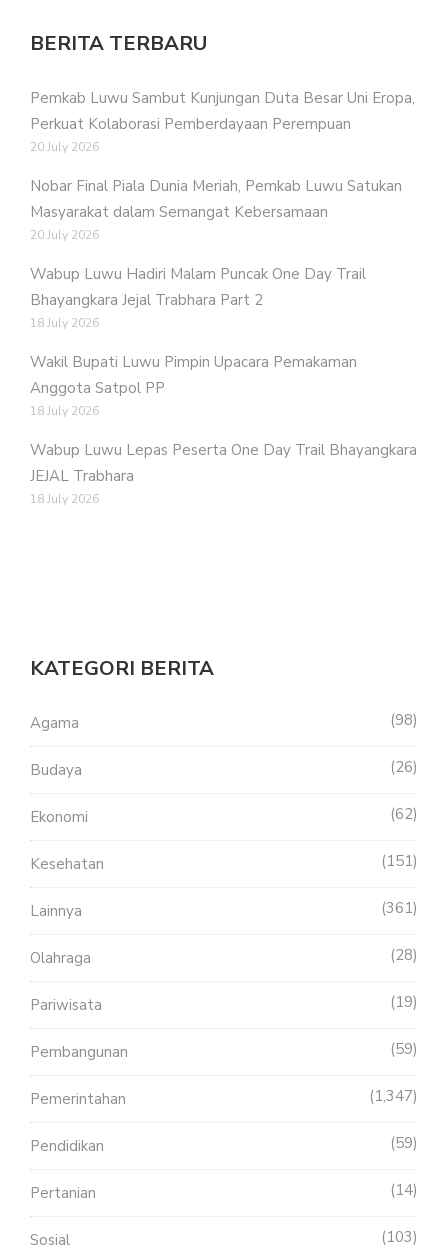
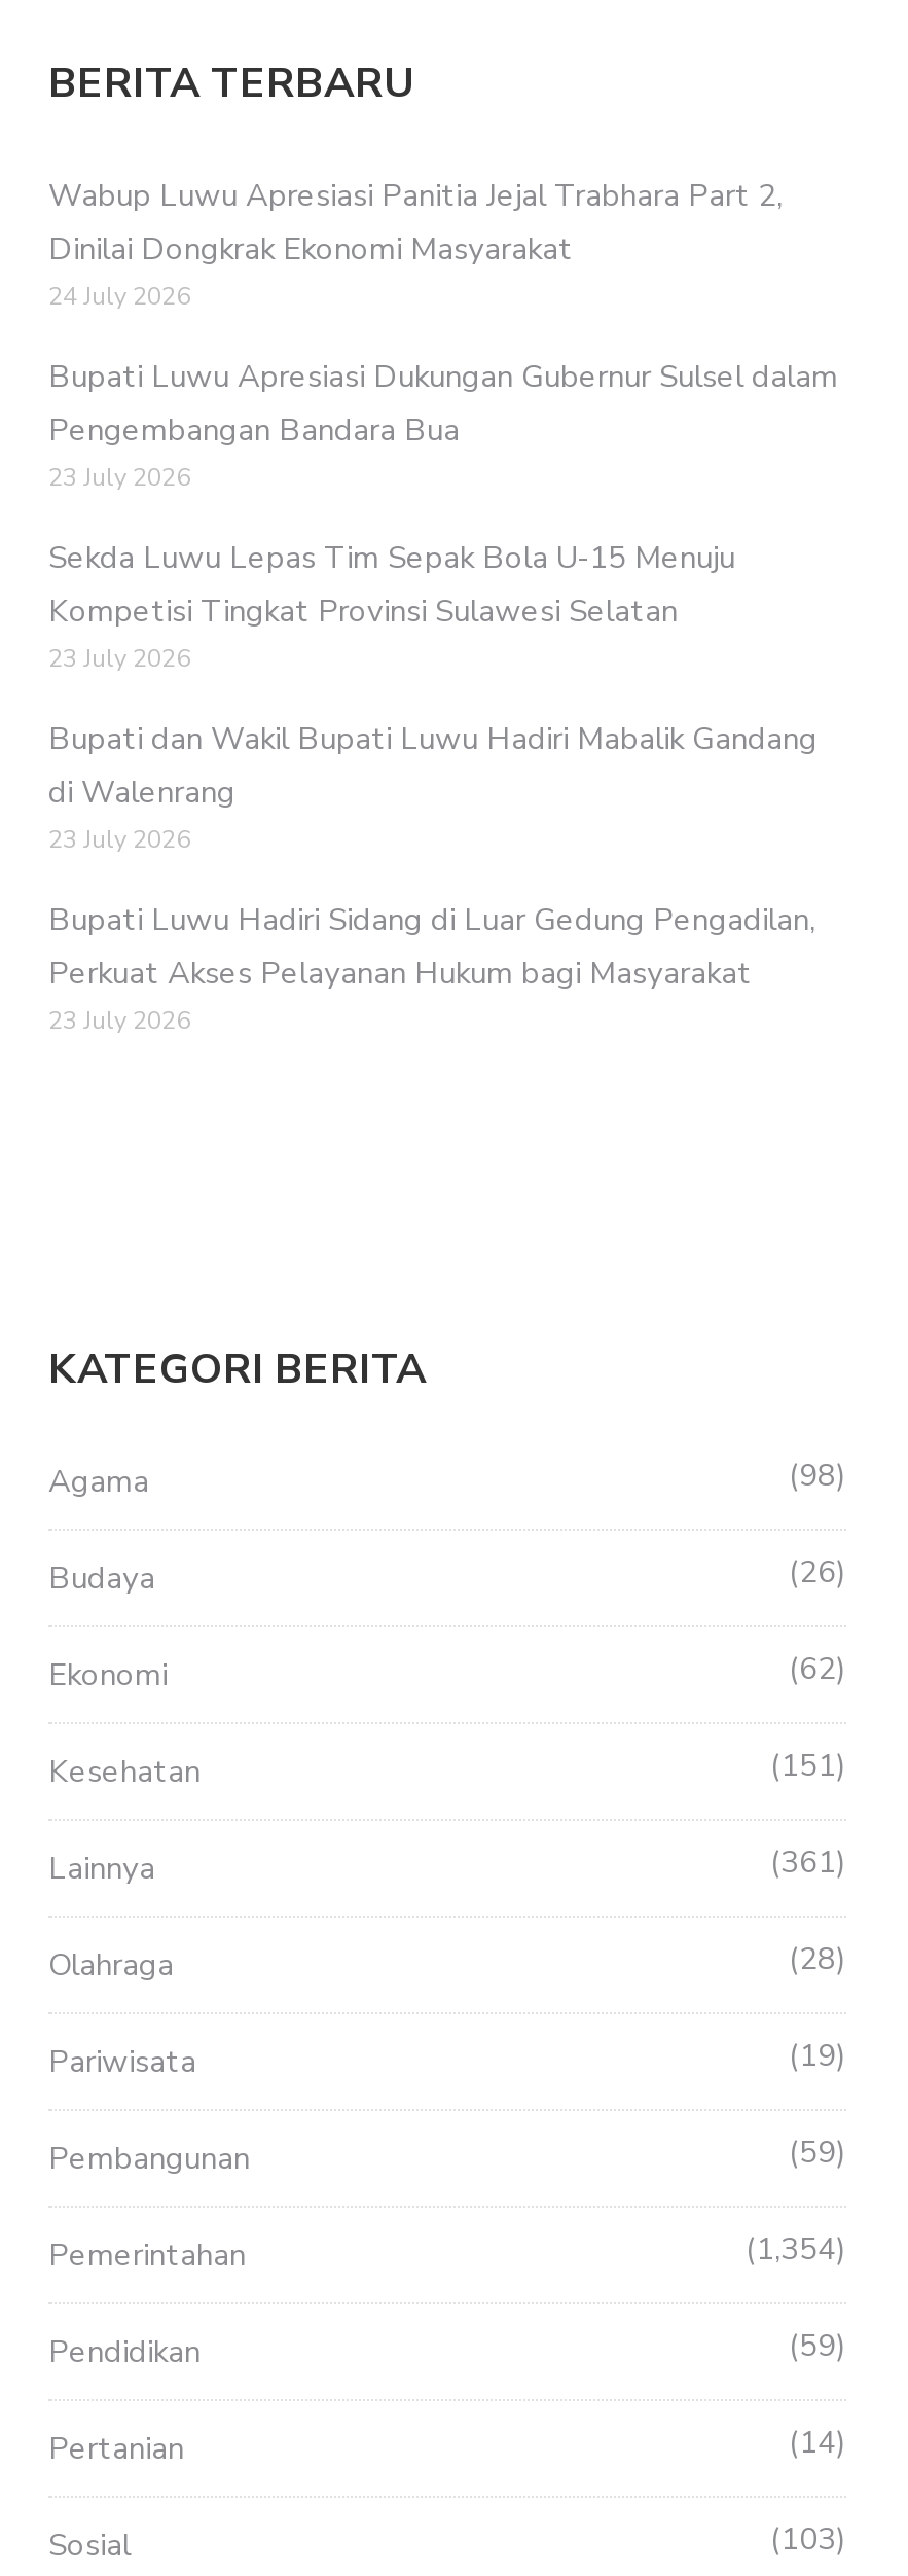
- Pemkab Luwu Sambut Kunjungan Duta Besar Uni Eropa,
- Perkuat Kolaborasi Pemberdayaan Perempuan
- 20 July 2026
+ Wabup Luwu Apresiasi Panitia Jejal Trabhara Part 2,
+ Dinilai Dongkrak Ekonomi Masyarakat
+ 24 July 2026

- Nobar Final Piala Dunia Meriah, Pemkab Luwu Satukan
- Masyarakat dalam Semangat Kebersamaan
- 20 July 2026
+ Bupati Luwu Apresiasi Dukungan Gubernur Sulsel dalam
+ Pengembangan Bandara Bua
+ 23 July 2026

- Wabup Luwu Hadiri Malam Puncak One Day Trail
- Bhayangkara Jejal Trabhara Part 2
- 18 July 2026
+ Sekda Luwu Lepas Tim Sepak Bola U-15 Menuju
+ Kompetisi Tingkat Provinsi Sulawesi Selatan
+ 23 July 2026

- Wakil Bupati Luwu Pimpin Upacara Pemakaman
- Anggota Satpol PP
- 18 July 2026
+ Bupati dan Wakil Bupati Luwu Hadiri Mabalik Gandang
+ di Walenrang
+ 23 July 2026

- Wabup Luwu Lepas Peserta One Day Trail Bhayangkara
- JEJAL Trabhara
- 18 July 2026
+ Bupati Luwu Hadiri Sidang di Luar Gedung Pengadilan,
+ Perkuat Akses Pelayanan Hukum bagi Masyarakat
+ 23 July 2026

- 1,347
+ 1,354
